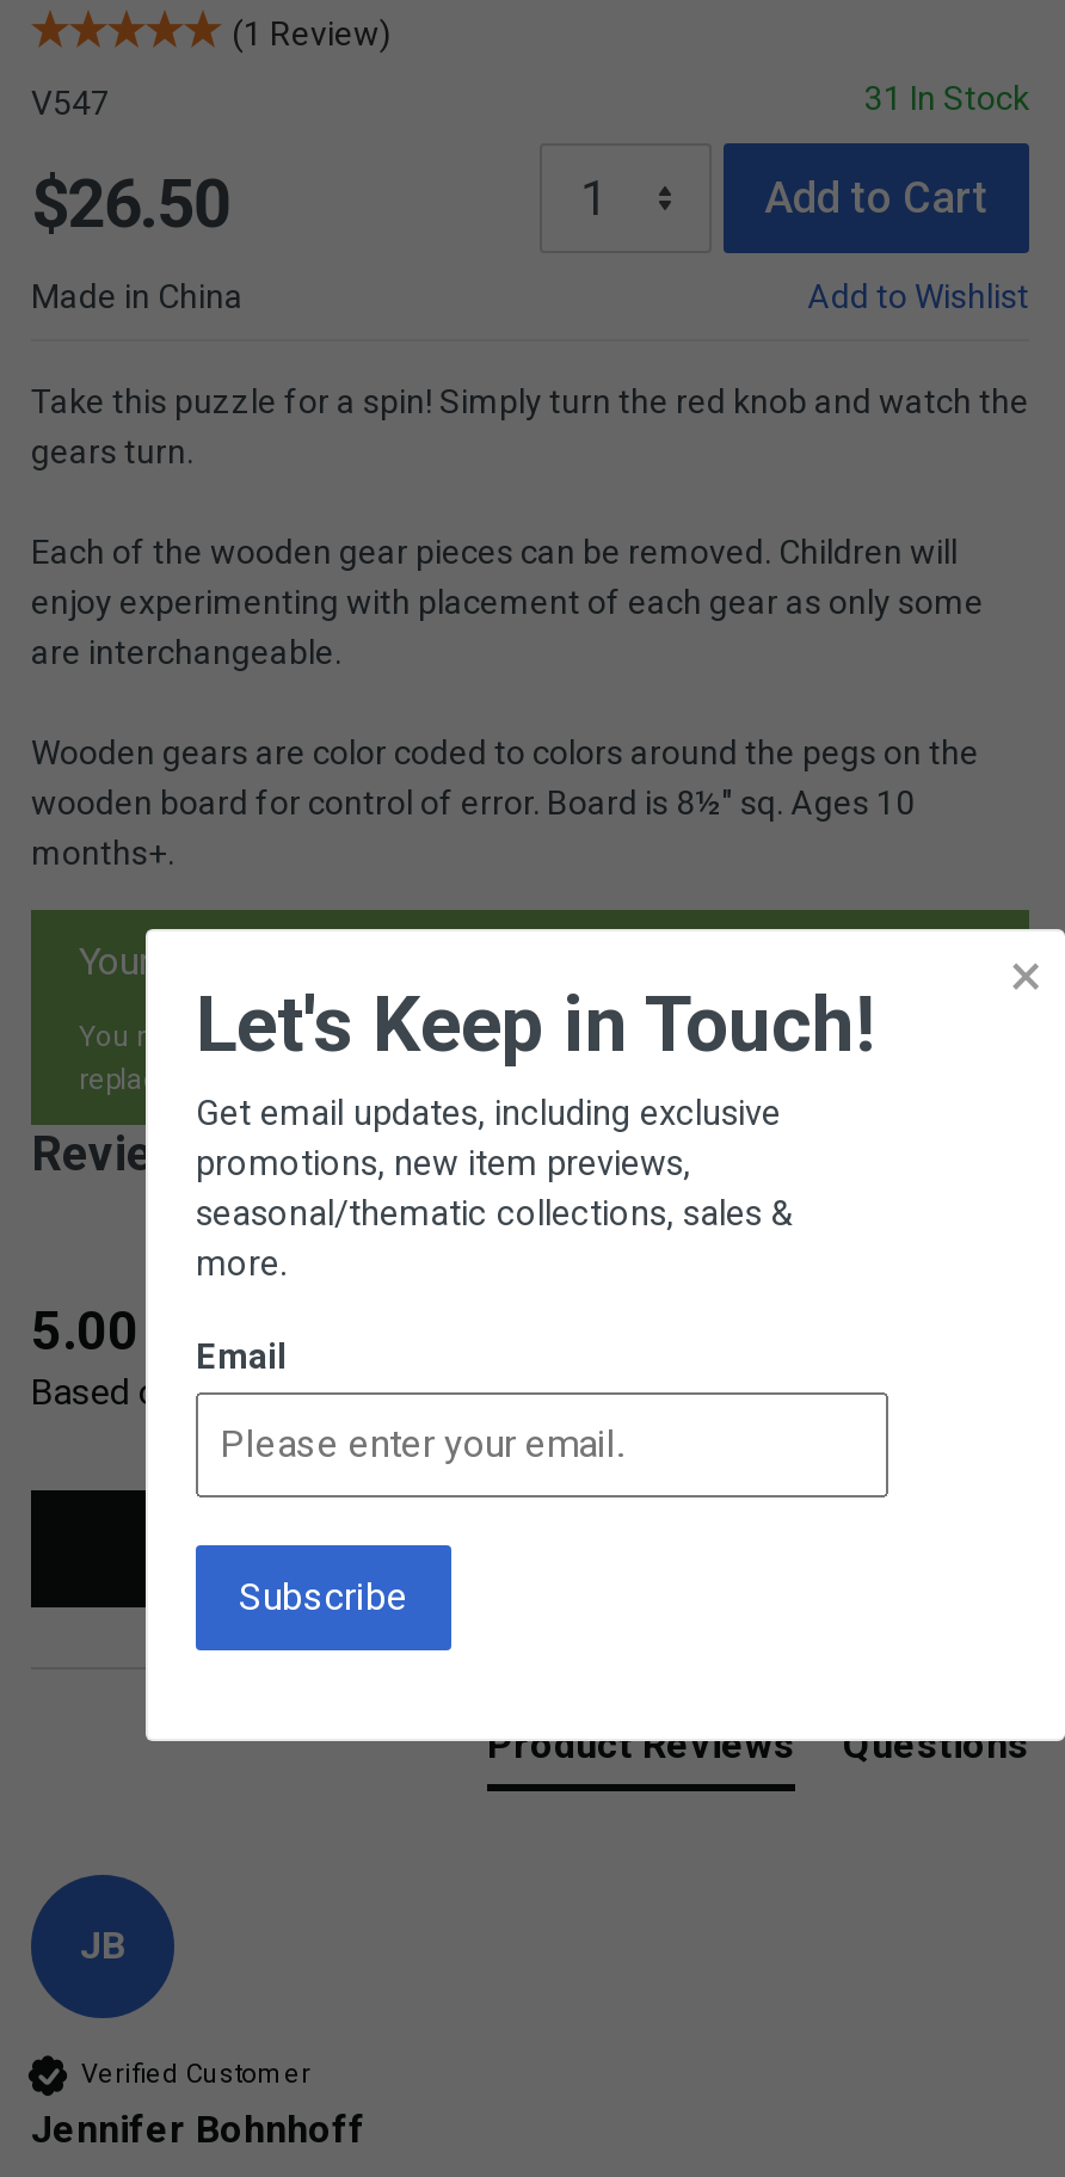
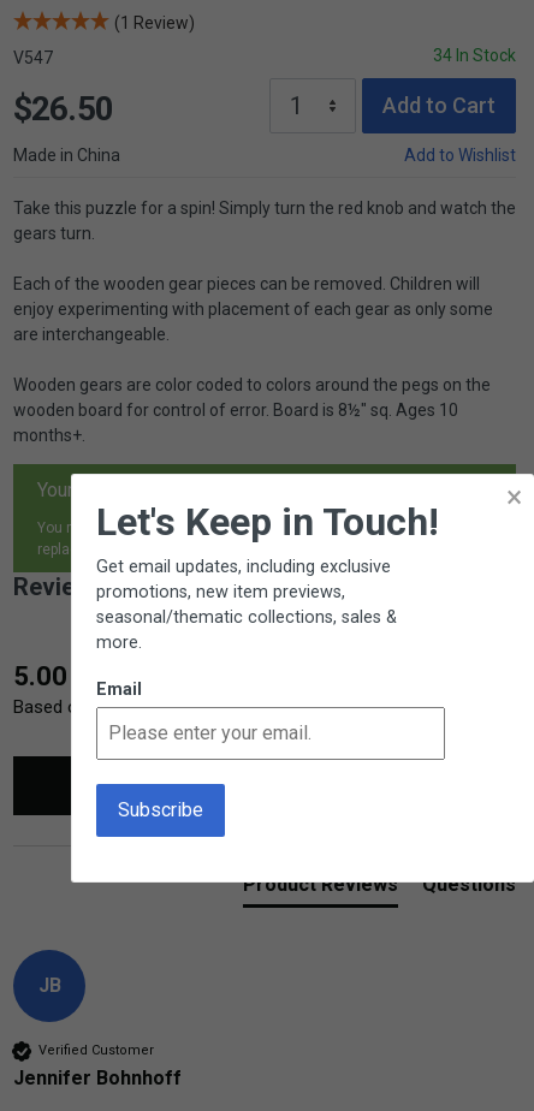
- 31 In Stock
+ 34 In Stock
